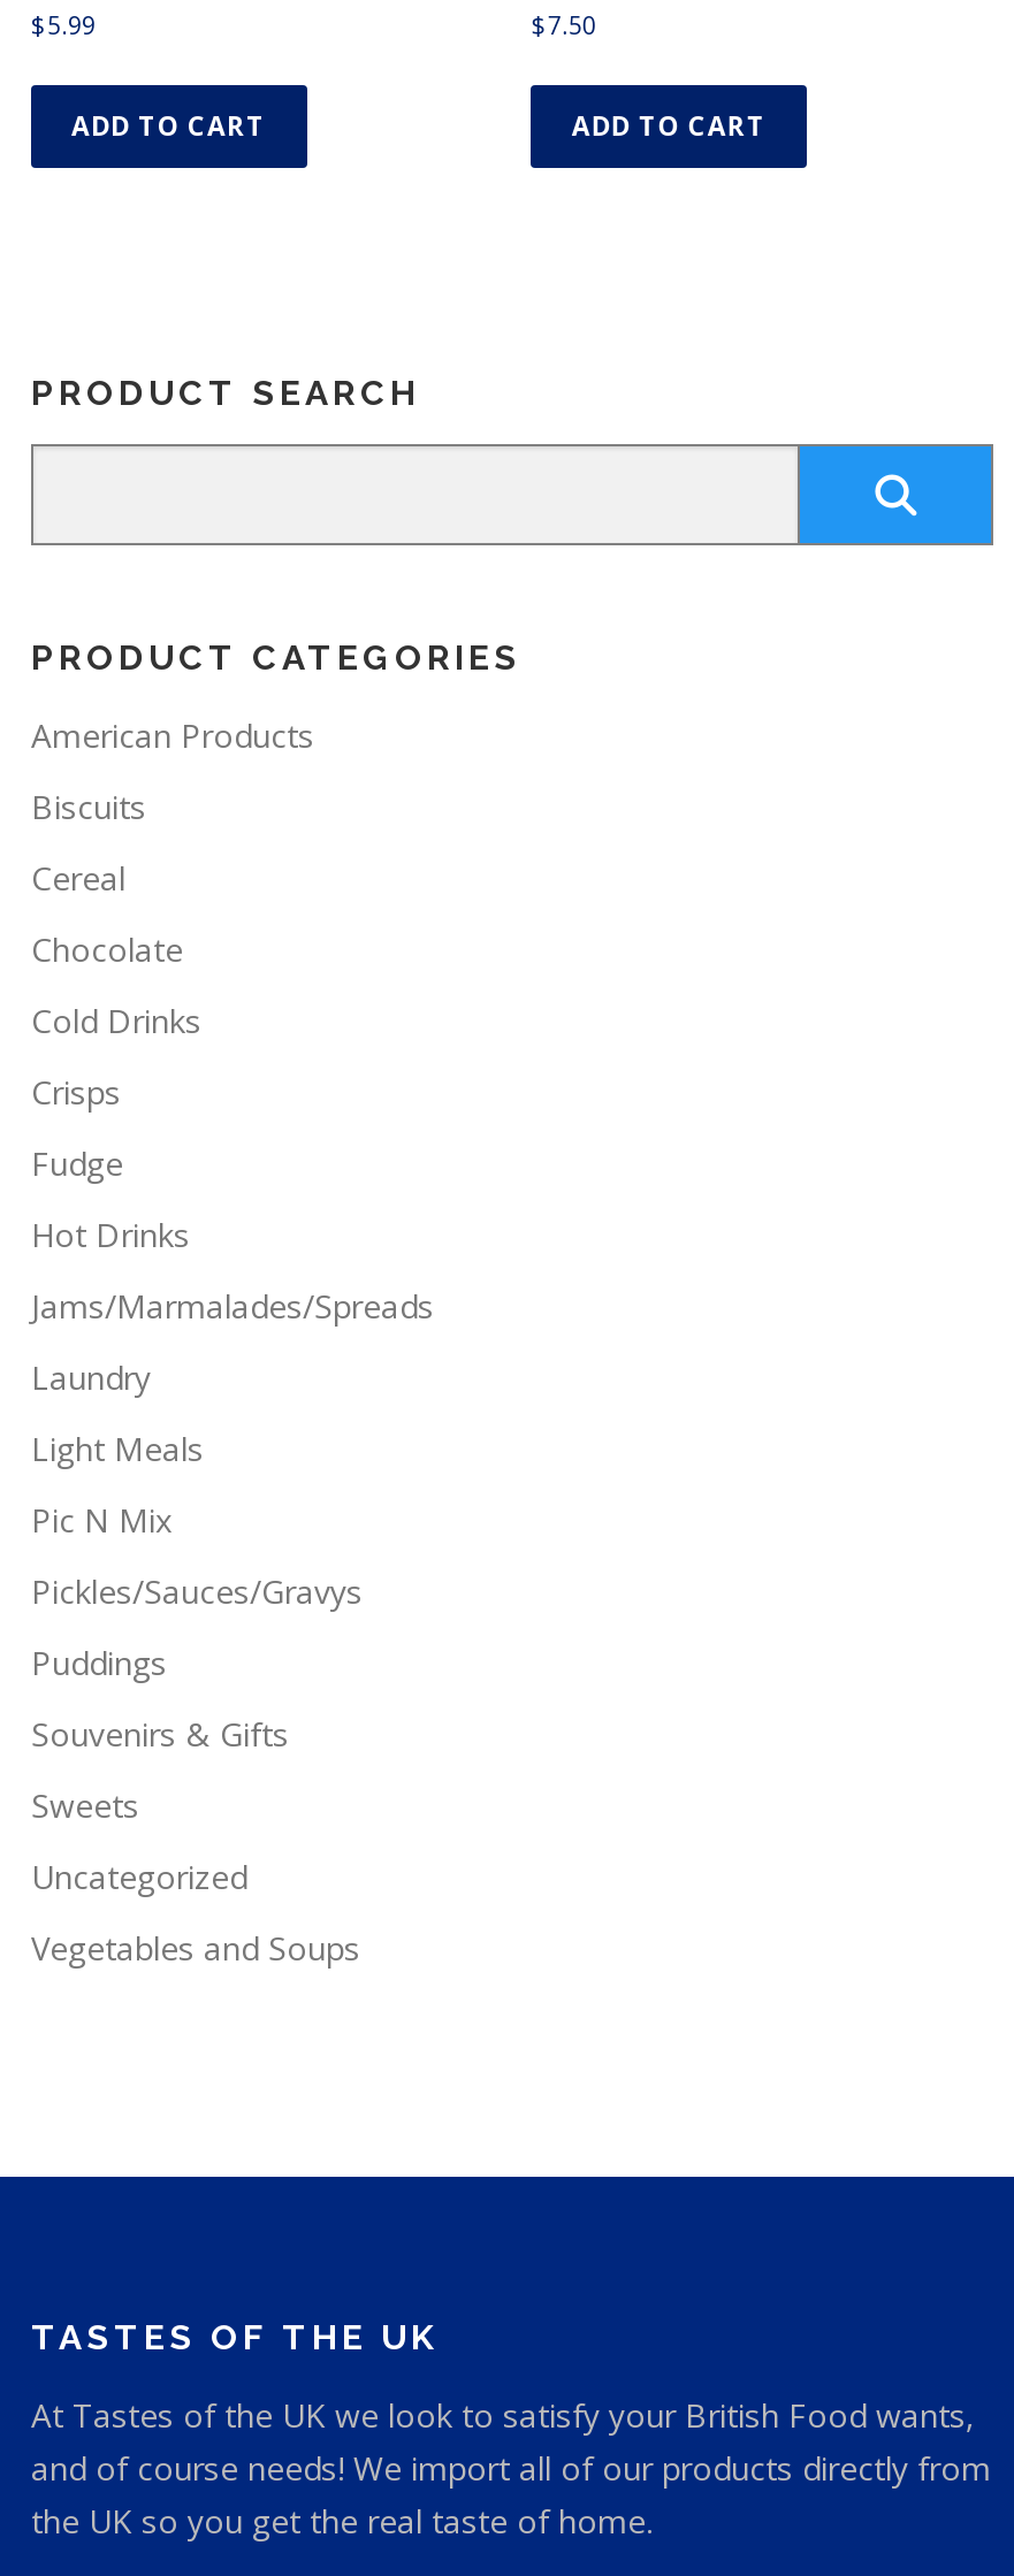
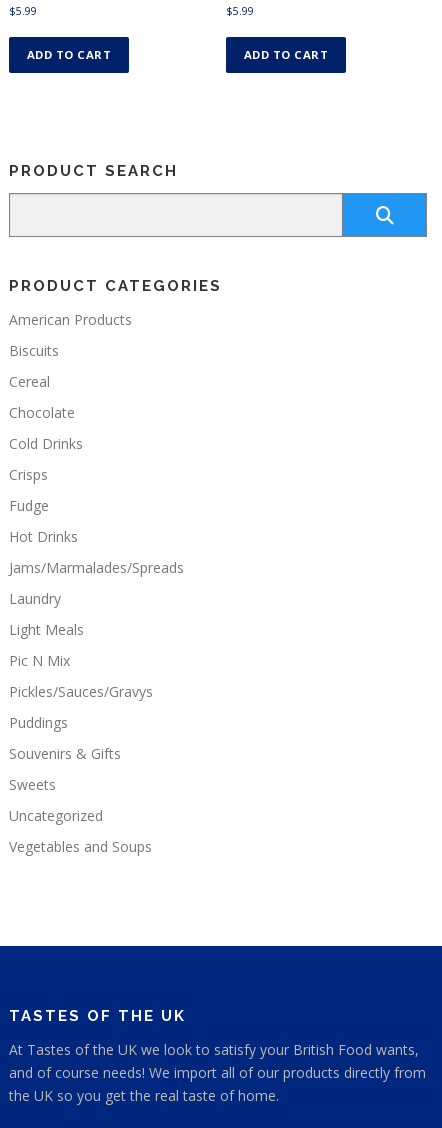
- $7.50
+ $5.99
